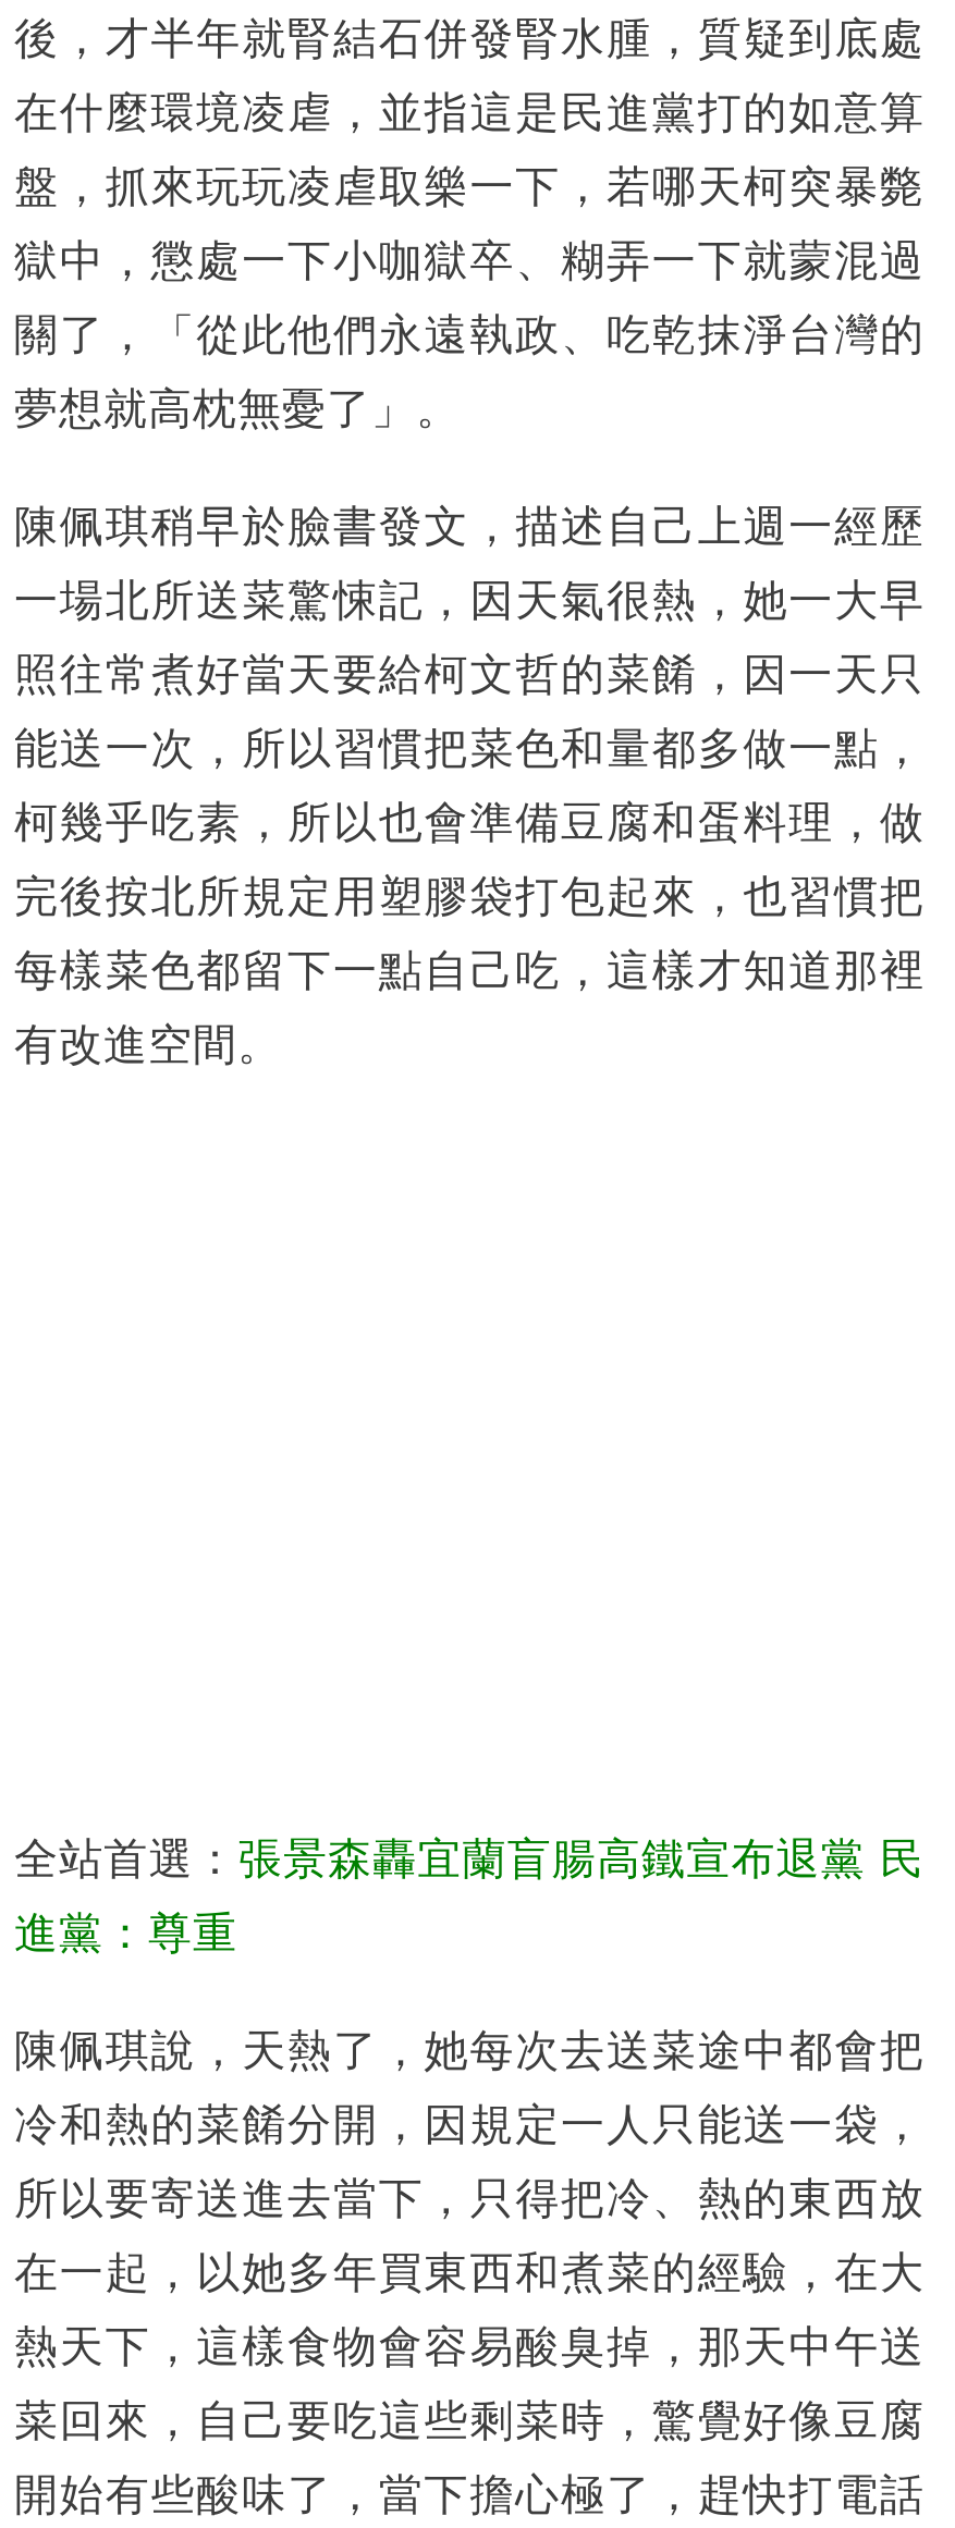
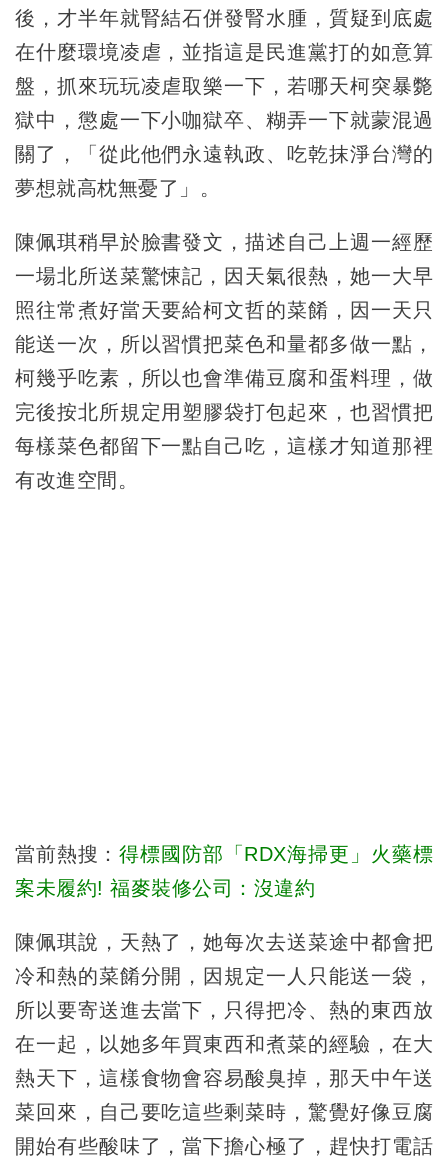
- 全站首選：張景森轟宜蘭盲腸高鐵宣布退黨 民
+ 當前熱搜：得標國防部「RDX海掃更」火藥標

- 進黨：尊重
+ 案未履約! 福麥裝修公司：沒違約
